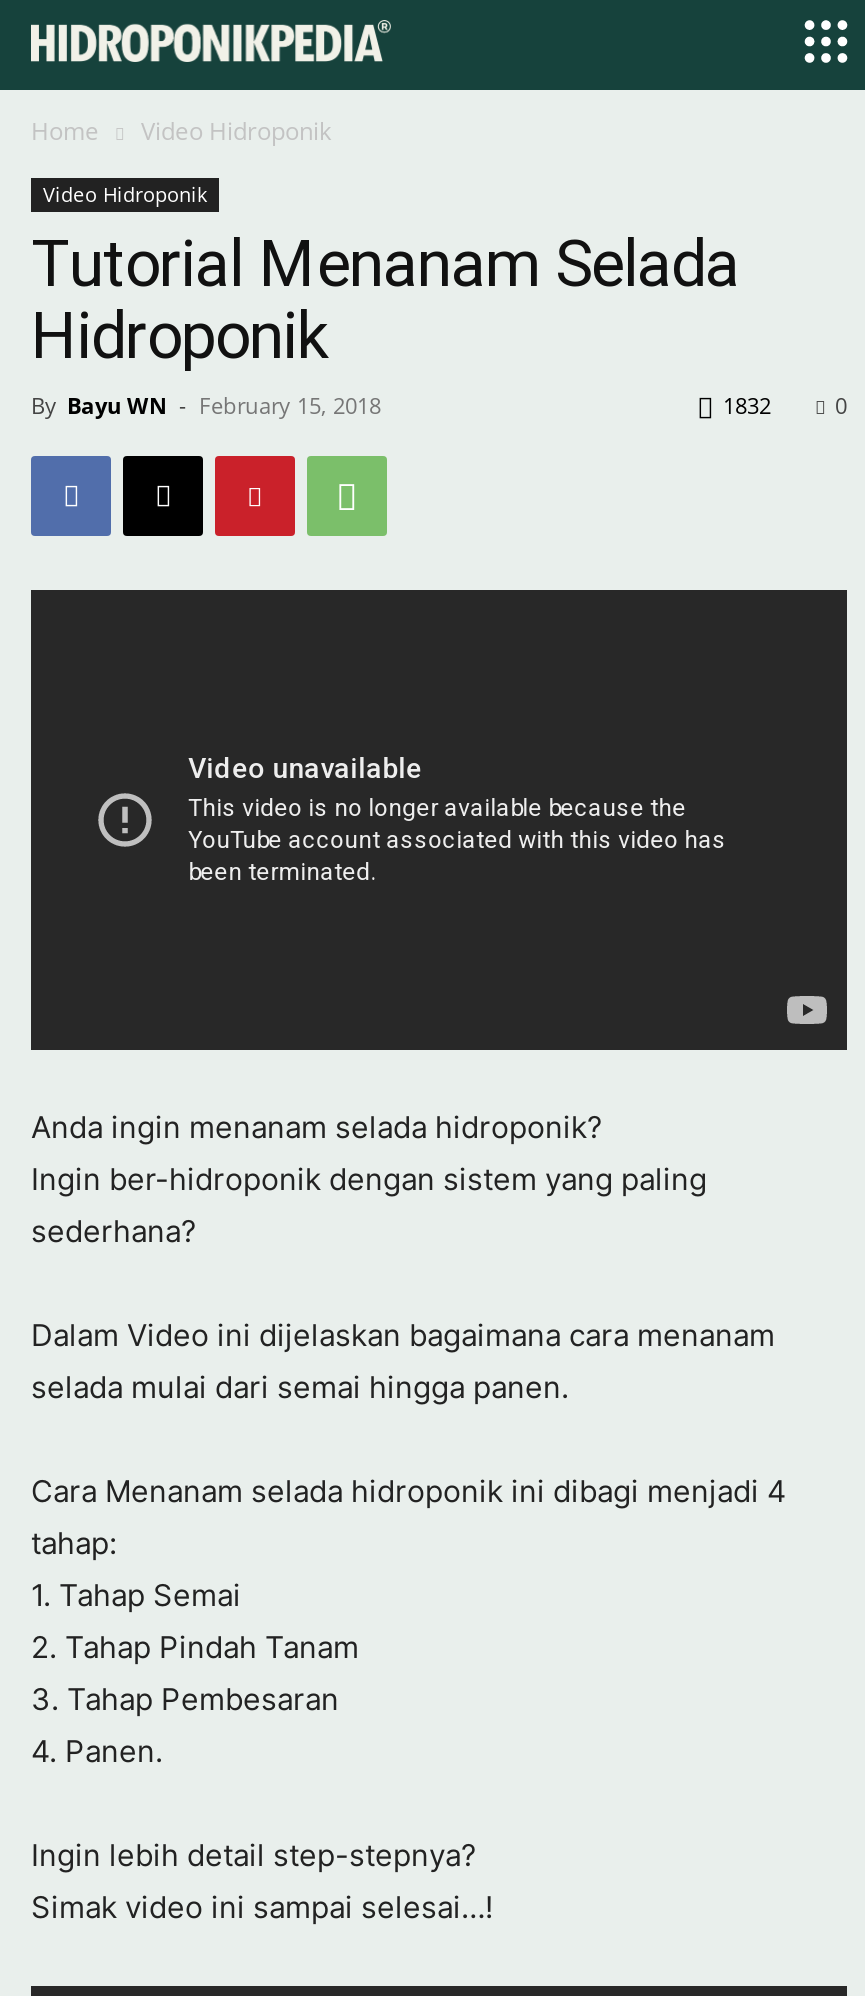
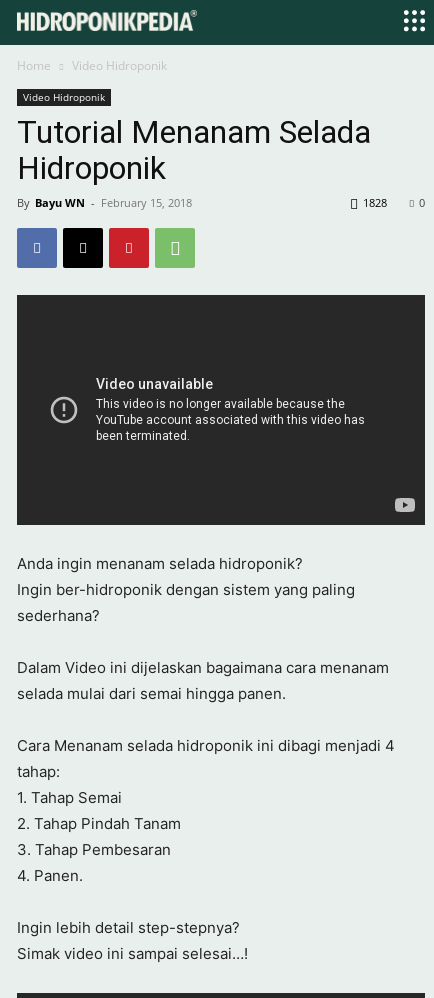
- 1832
+ 1828
